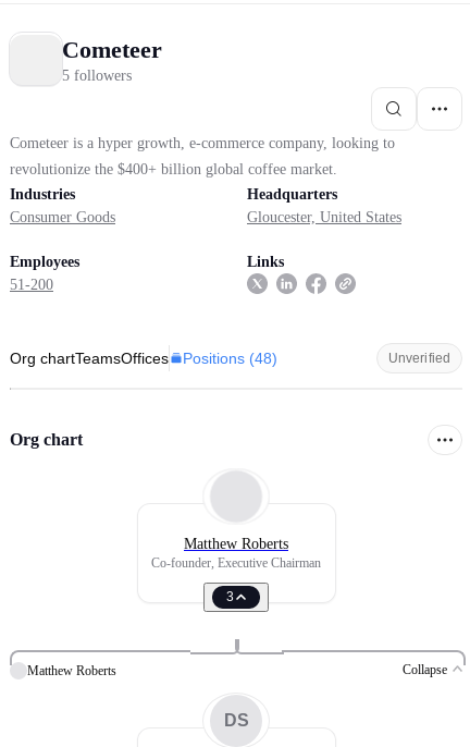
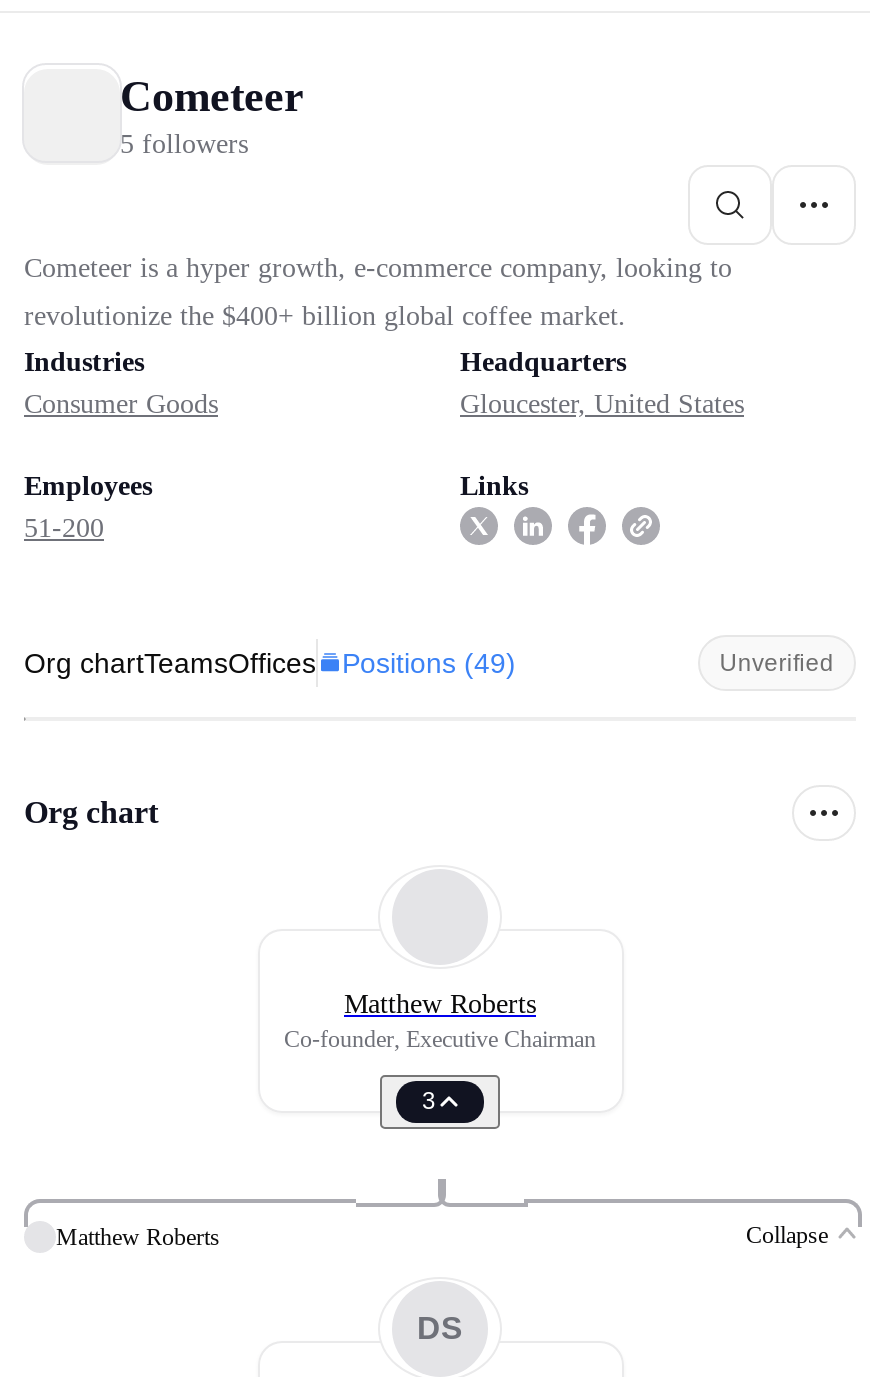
- Org chartTeamsOffices Positions (48)
+ Org chartTeamsOffices Positions (49)
